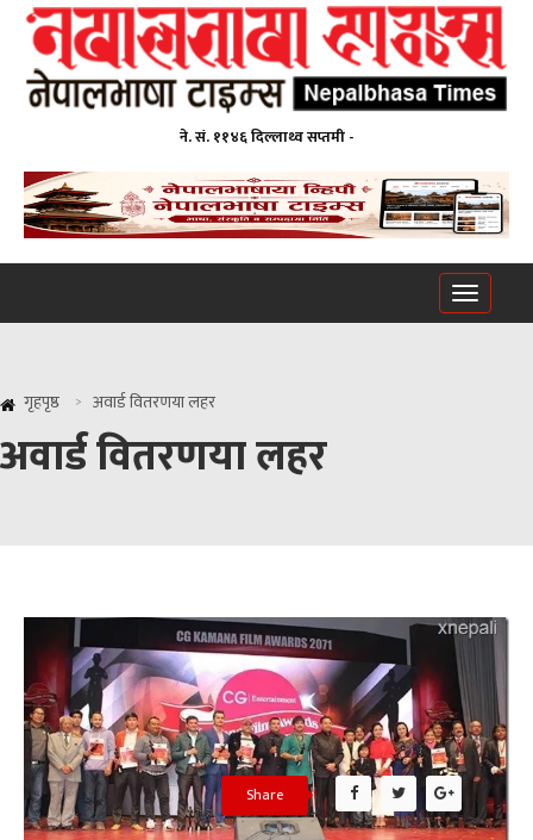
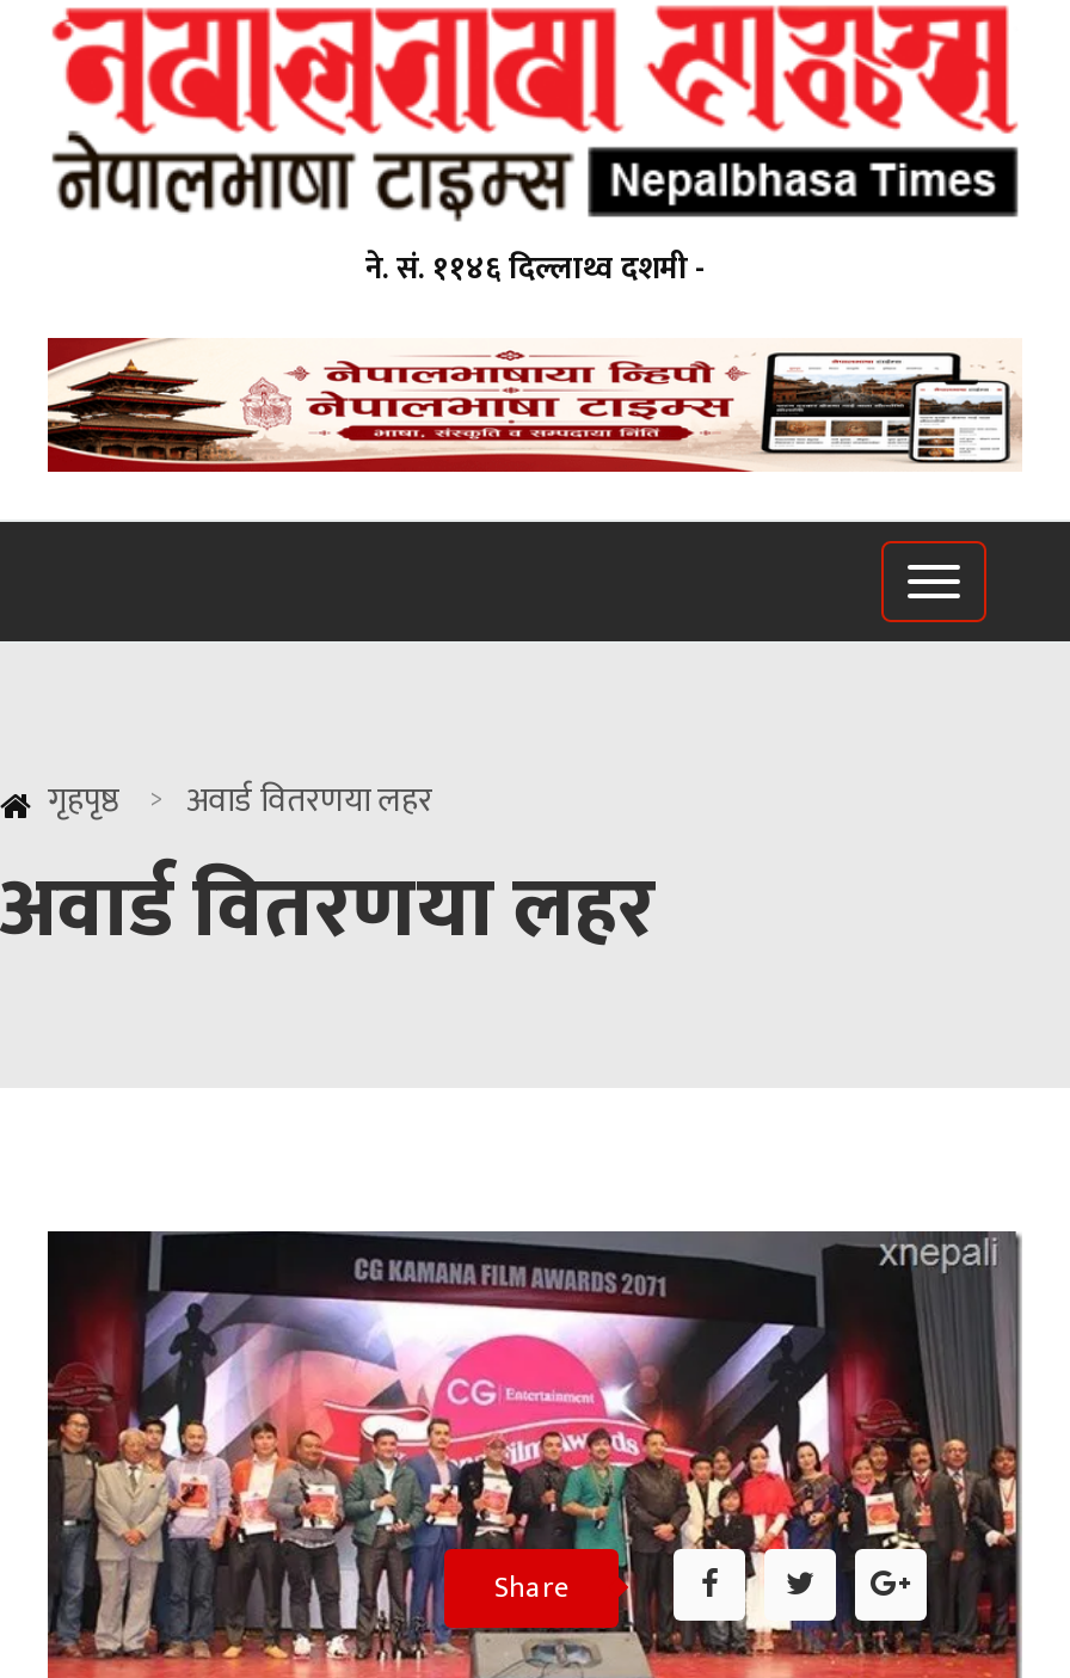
- ने. सं. ११४६ दिल्लाथ्व सप्तमी -
+ ने. सं. ११४६ दिल्लाथ्व दशमी -
